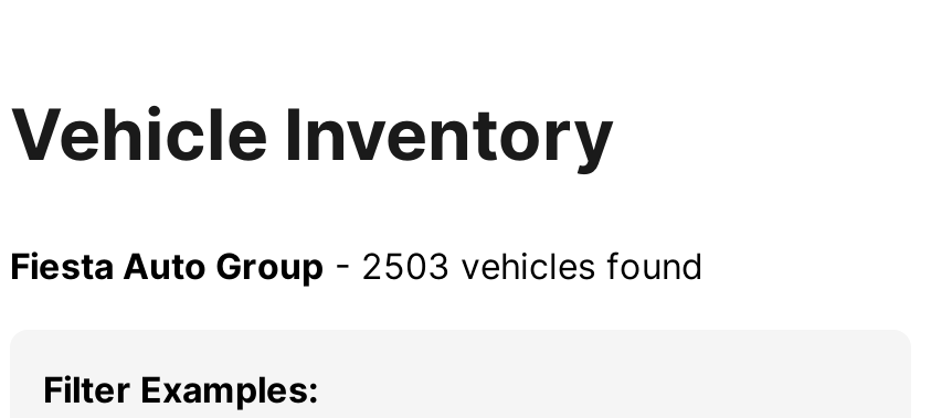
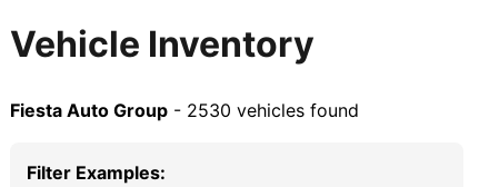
- Fiesta Auto Group - 2503 vehicles found
+ Fiesta Auto Group - 2530 vehicles found
